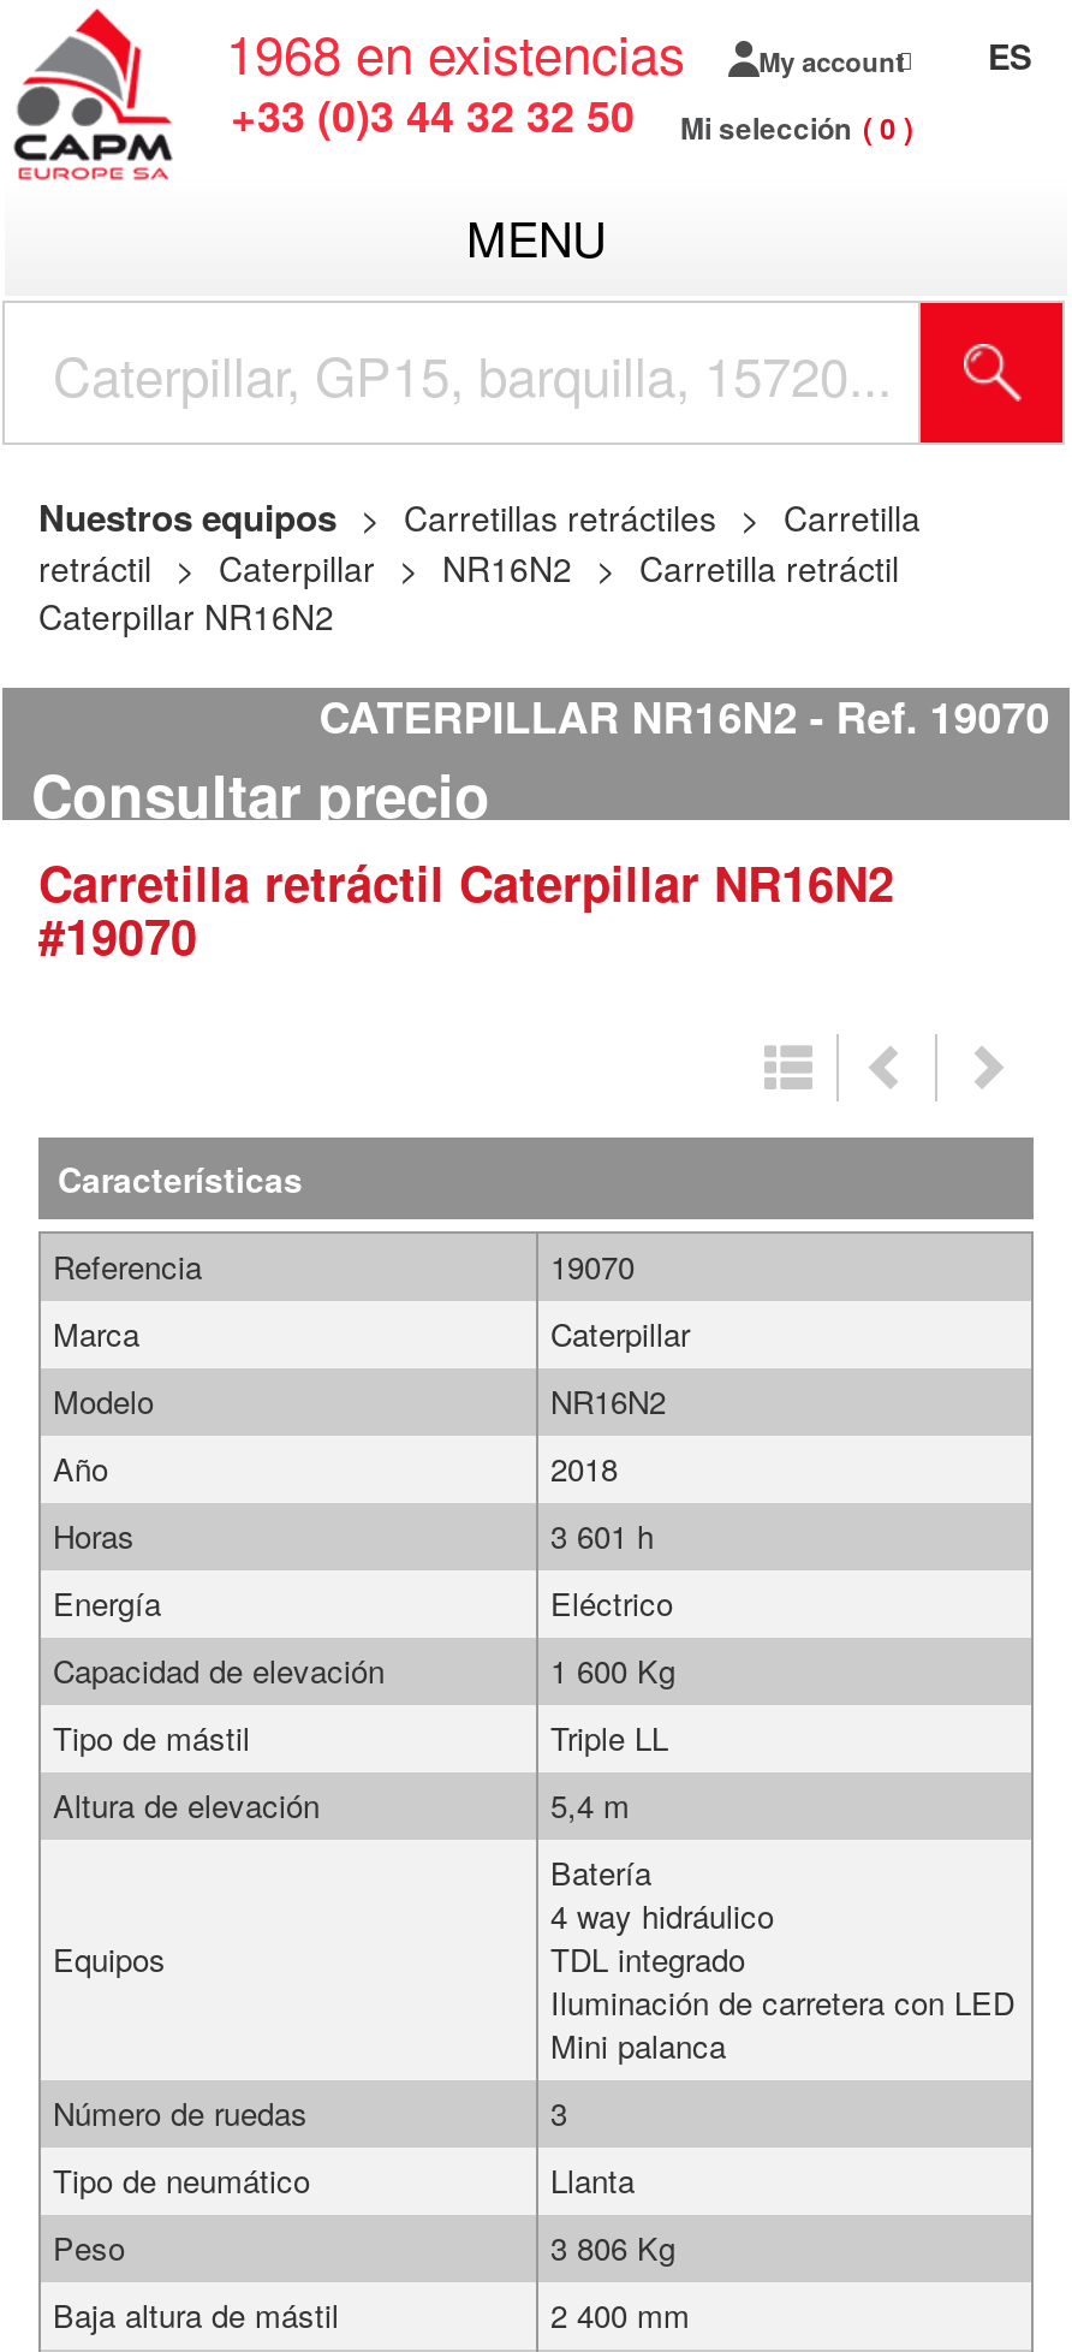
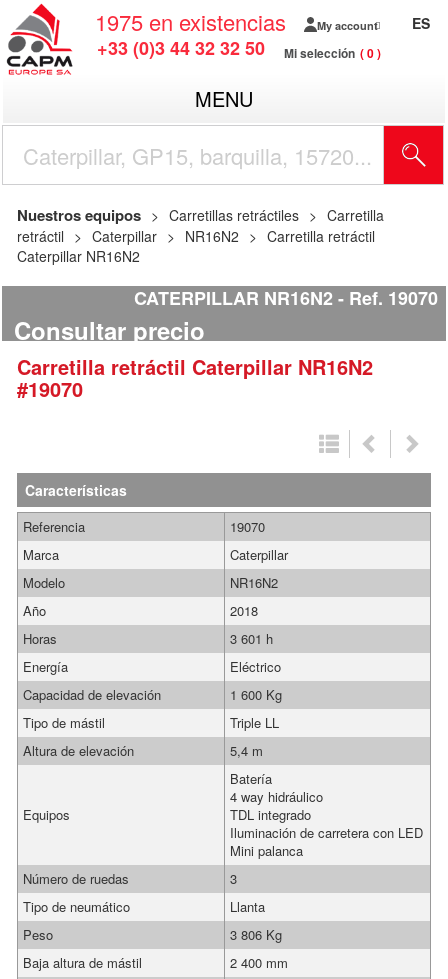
- 1968 en existencias
+ 1975 en existencias
